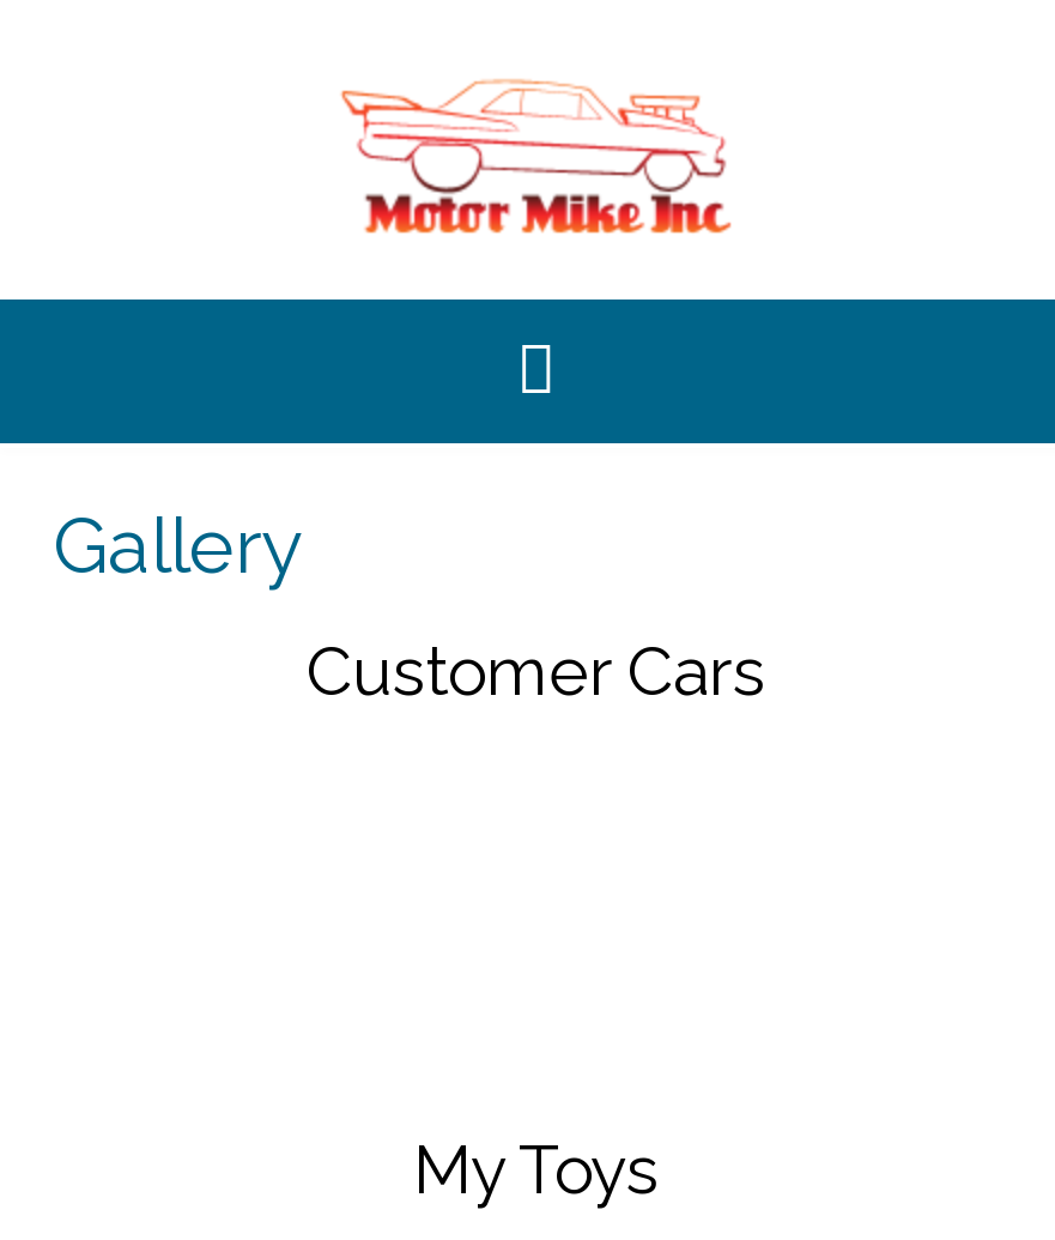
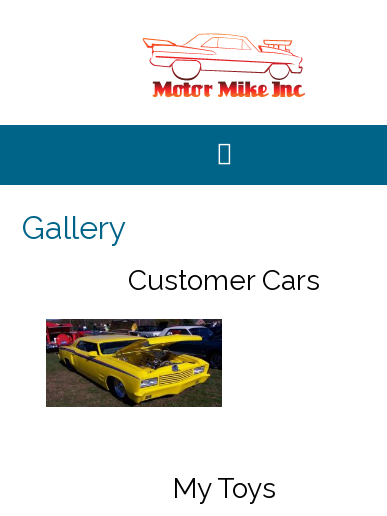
+ [image]
